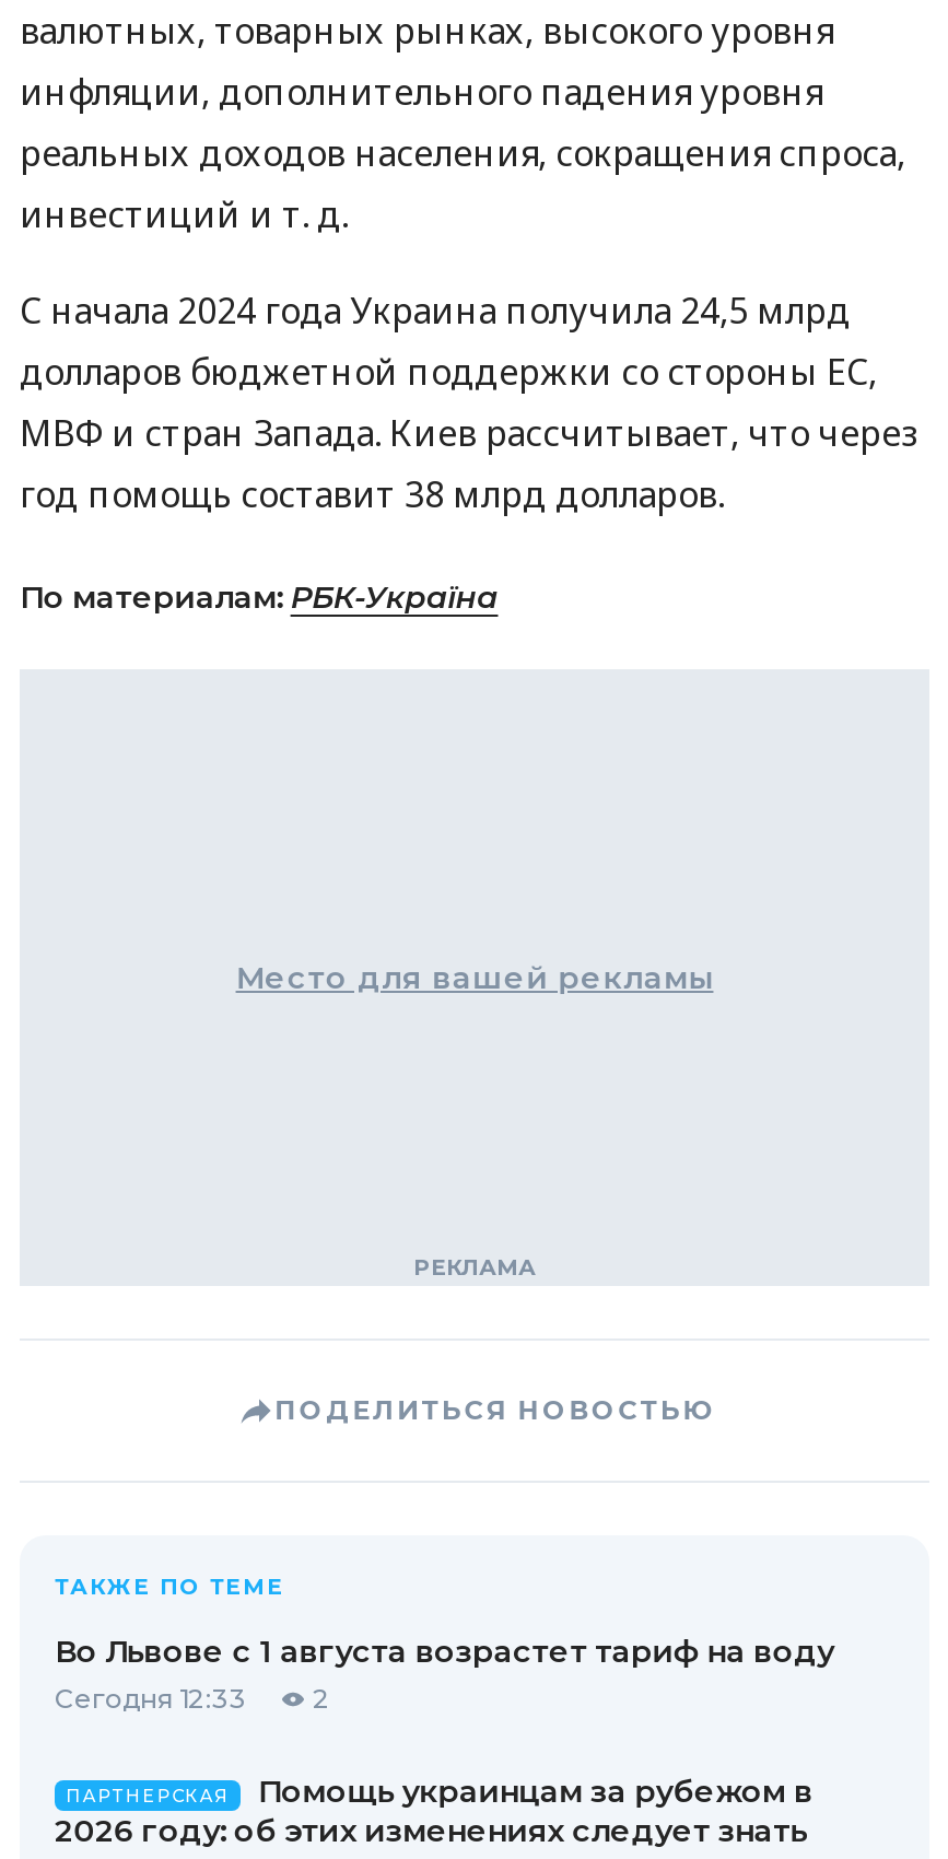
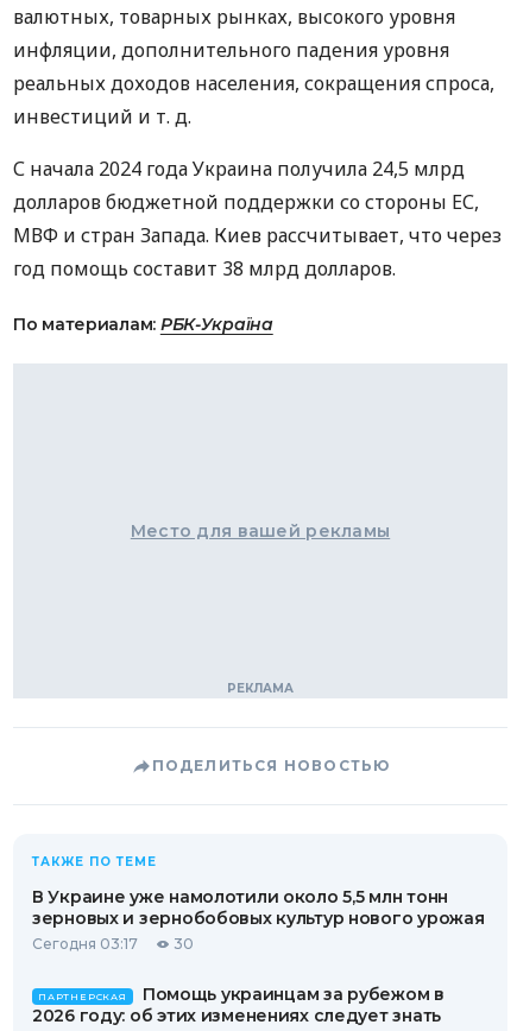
- Во Львове с 1 августа возрастет тариф на воду
- Сегодня 12:33
- 2
+ В Украине уже намолотили около 5,5 млн тонн
+ зерновых и зернобобовых культур нового урожая
+ Сегодня 03:17
+ 30
